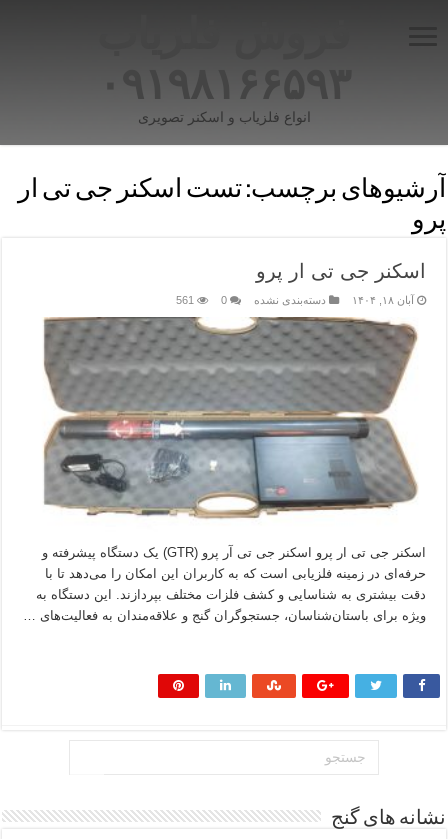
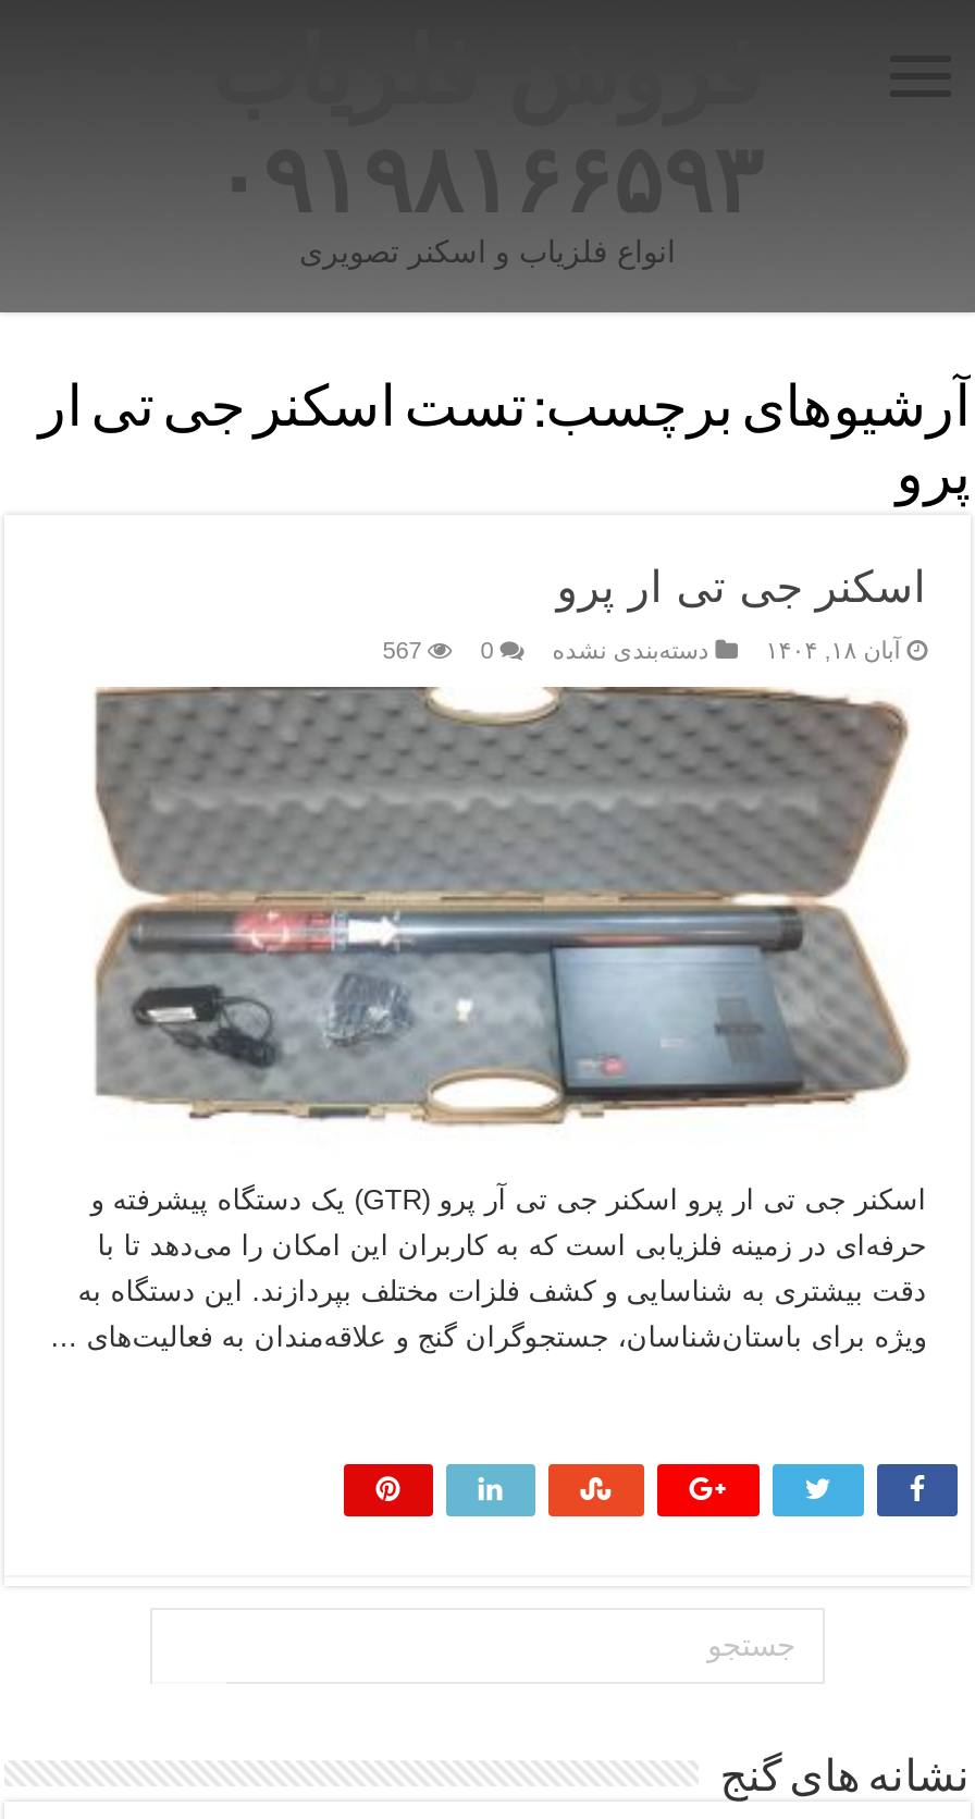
- 561
+ 567
